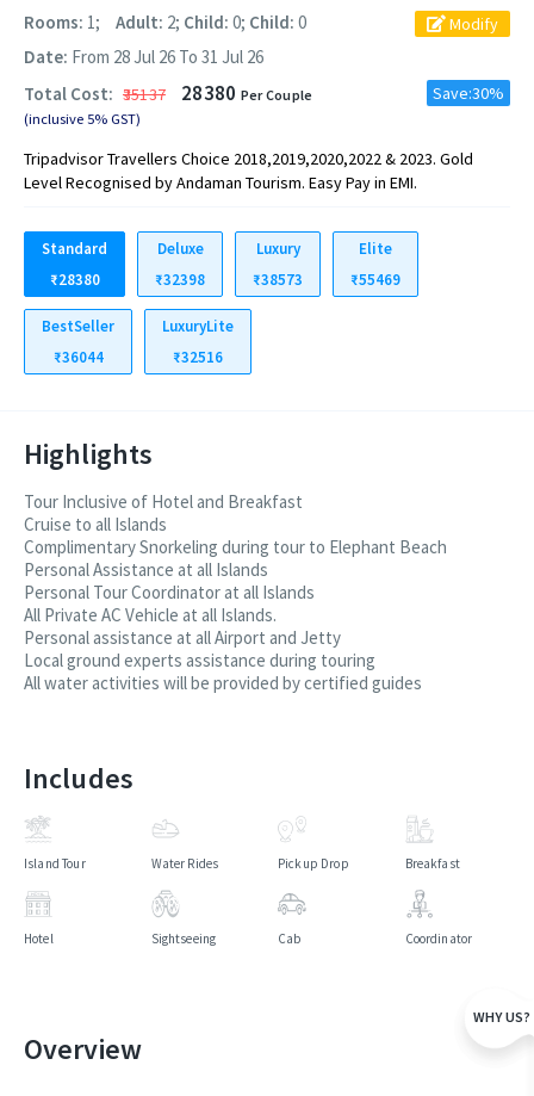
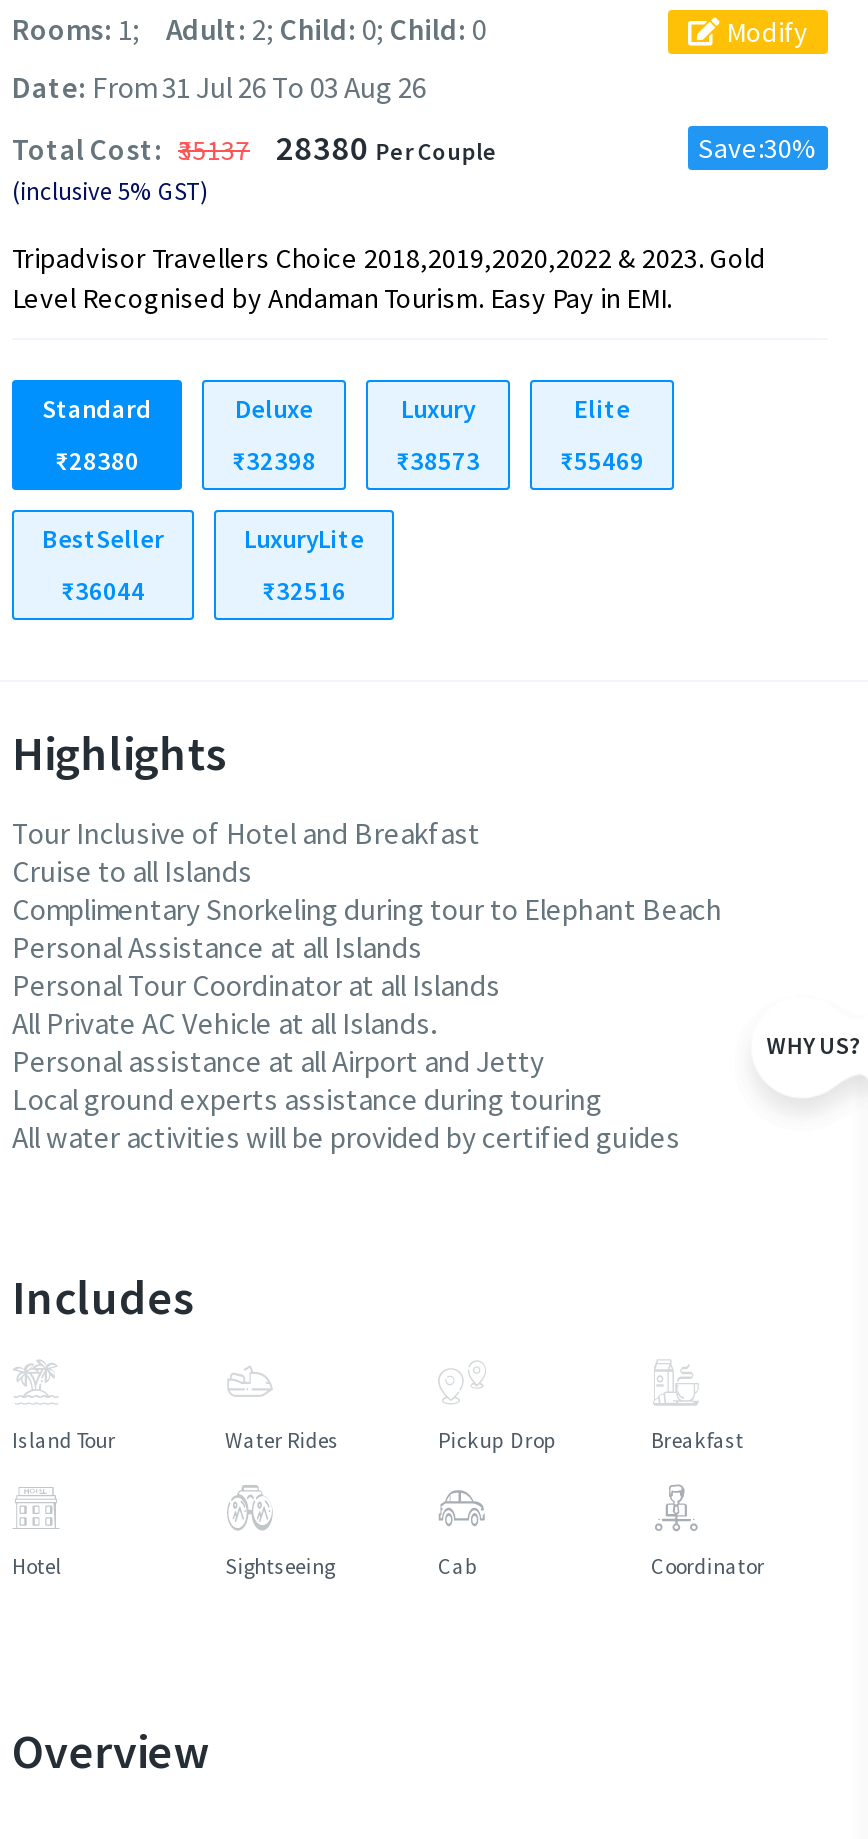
- Date: From 28 Jul 26 To 31 Jul 26
+ Date: From 31 Jul 26 To 03 Aug 26

moved up: WHY US?
